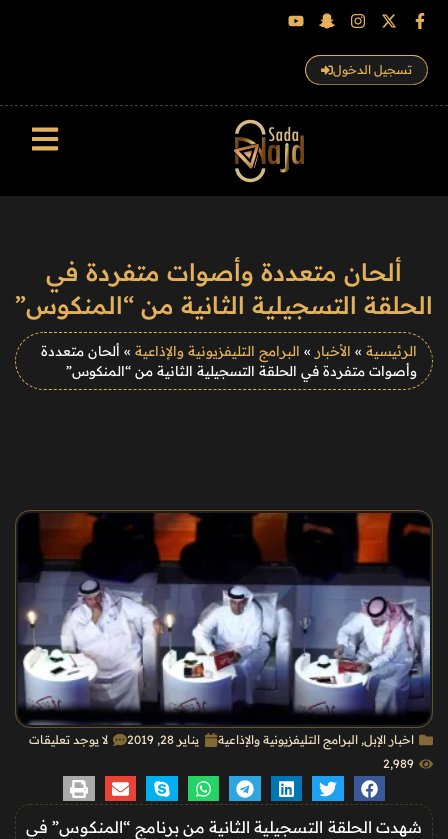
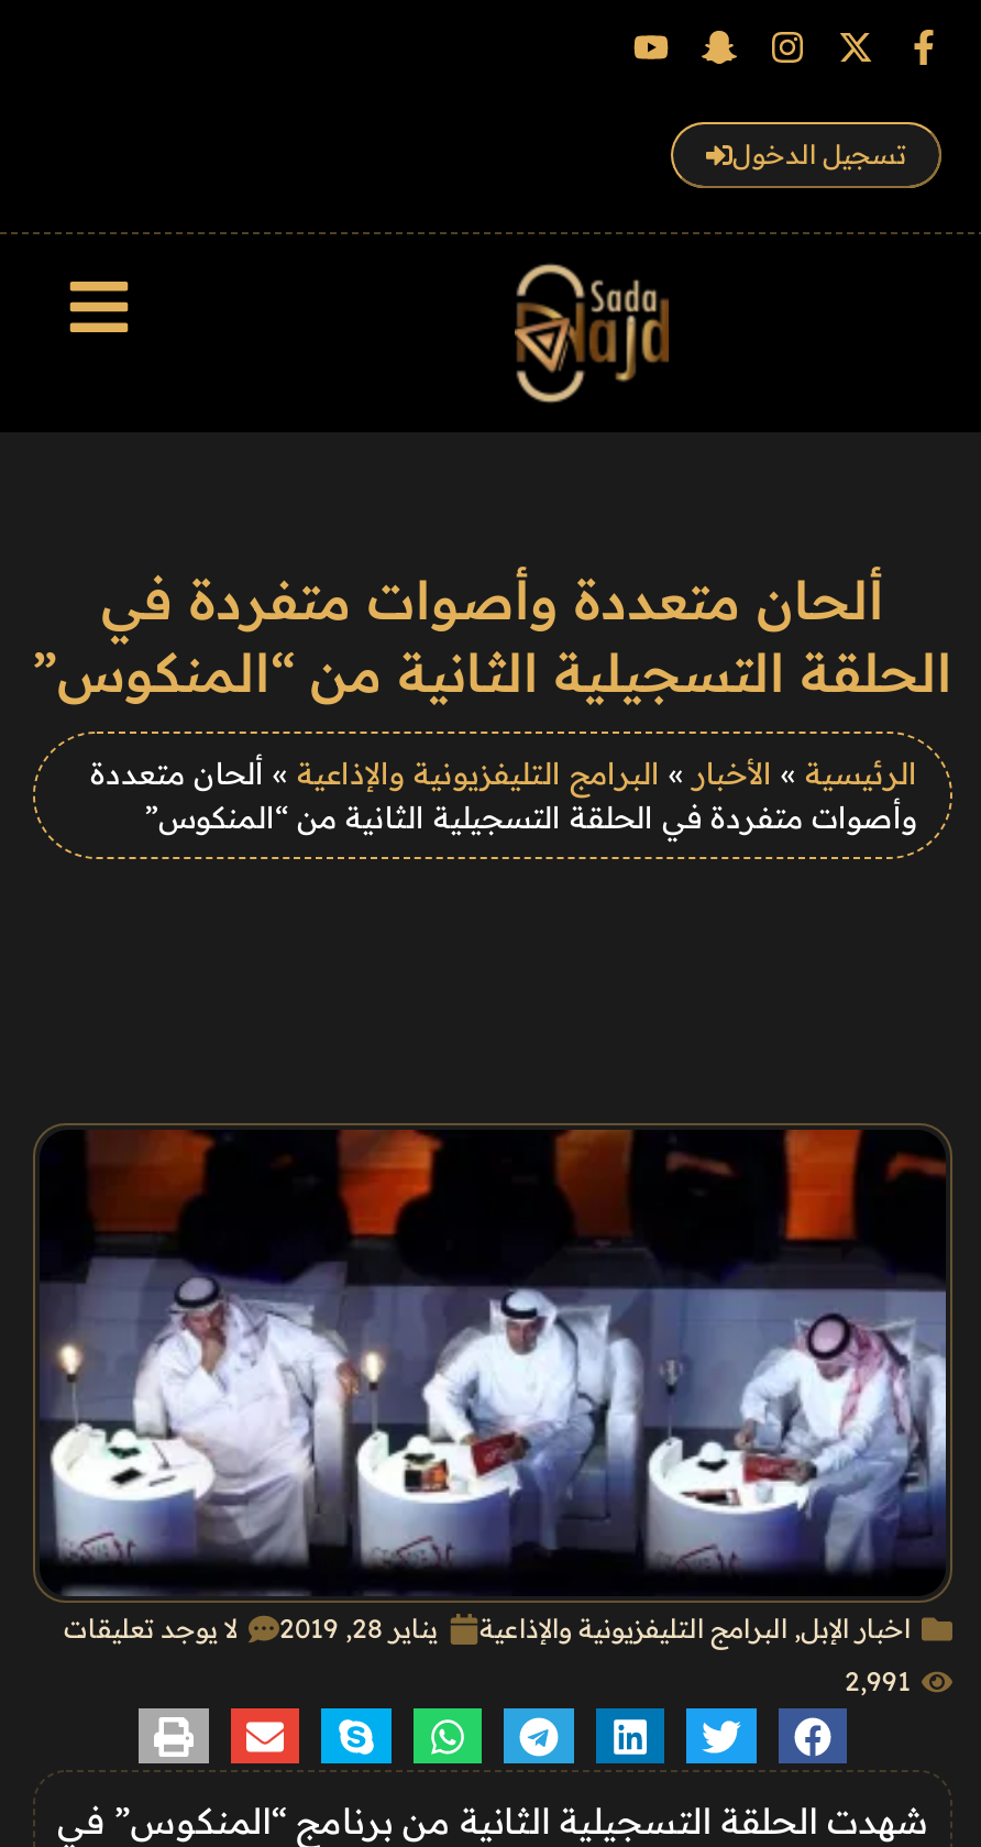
- 2٬989
+ 2٬991
